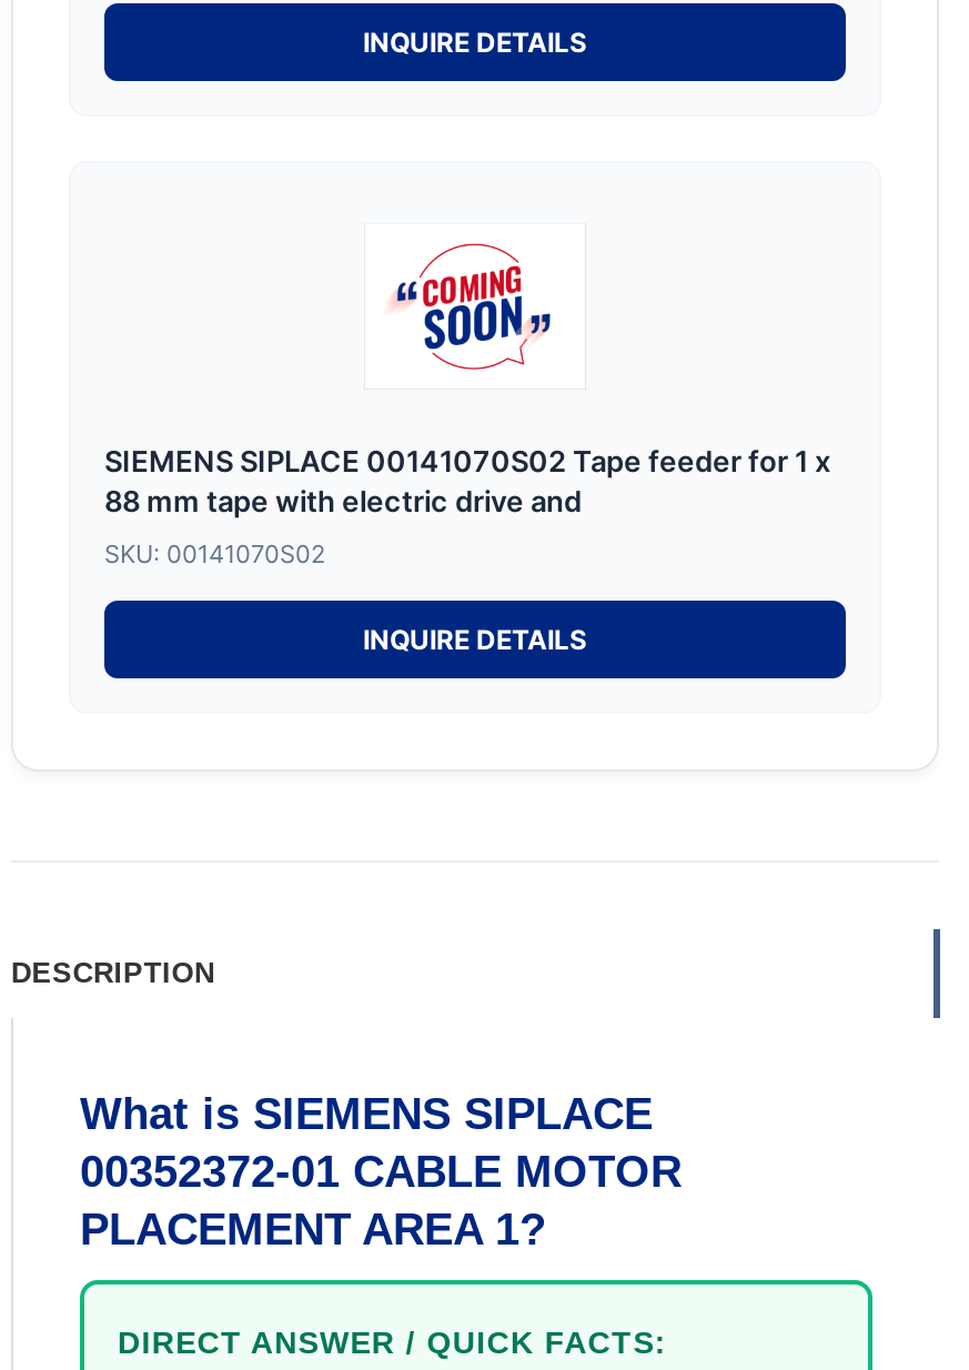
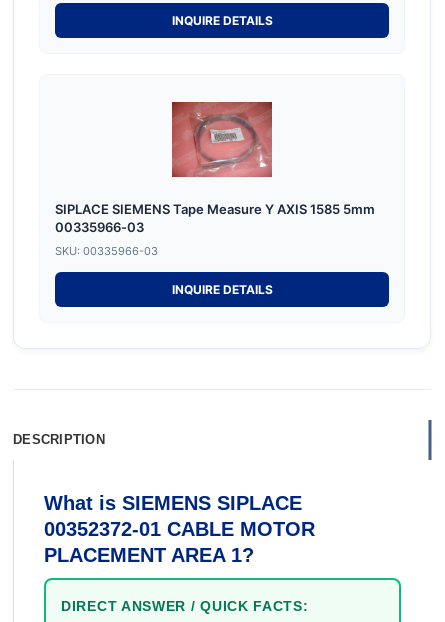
- [image]
- SIEMENS SIPLACE 00141070S02 Tape feeder for 1 x
- 88 mm tape with electric drive and
+ [image]
+ SIPLACE SIEMENS Tape Measure Y AXIS 1585 5mm
+ 00335966-03

- SKU: 00141070S02
+ SKU: 00335966-03
